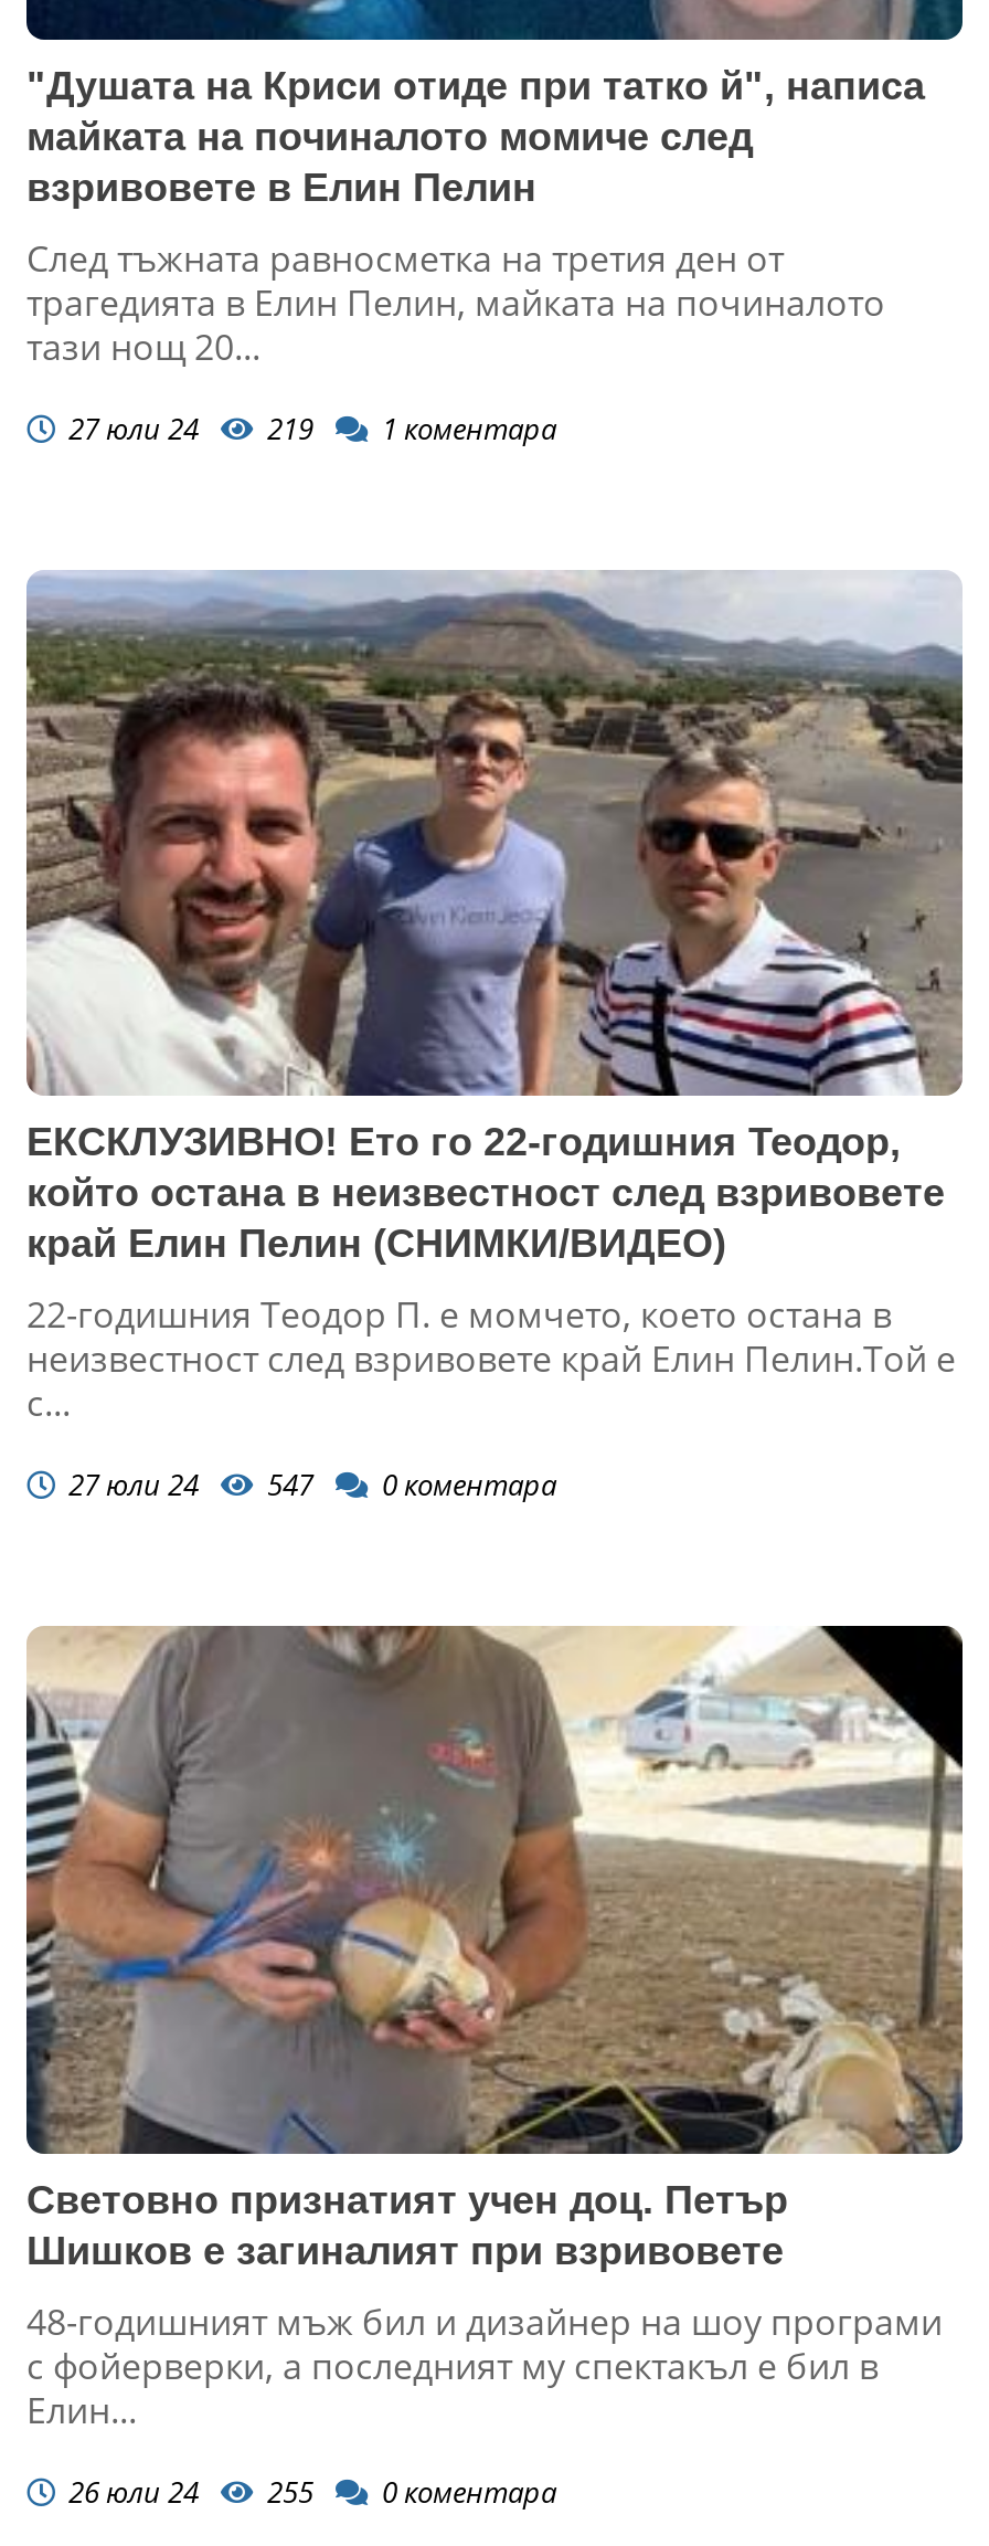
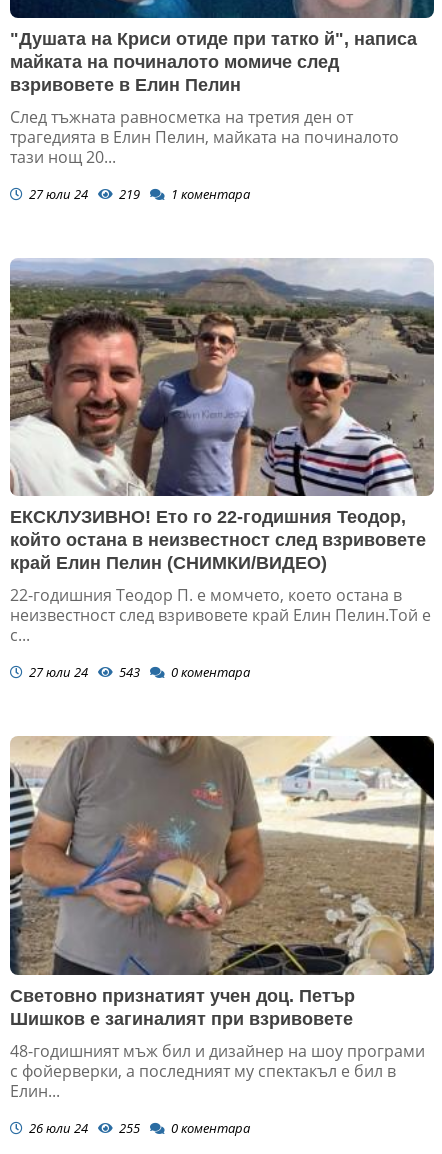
- 27 юли 24 547 0 коментара
+ 27 юли 24 543 0 коментара
